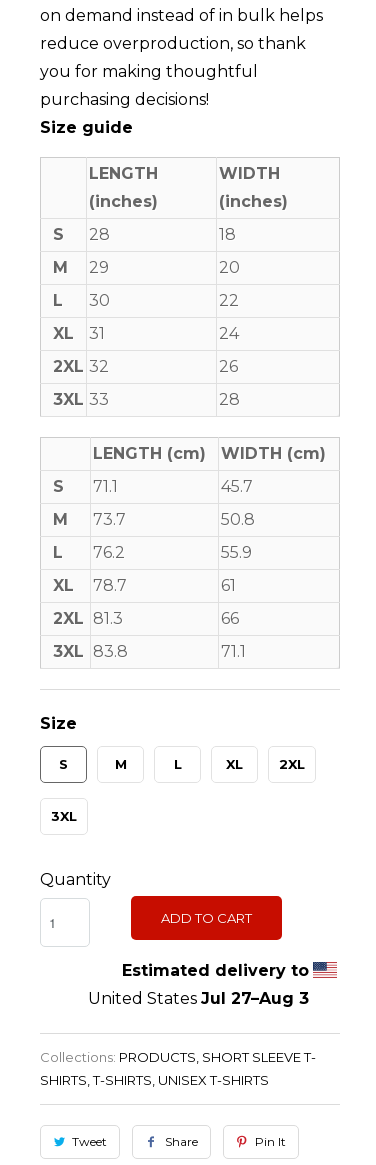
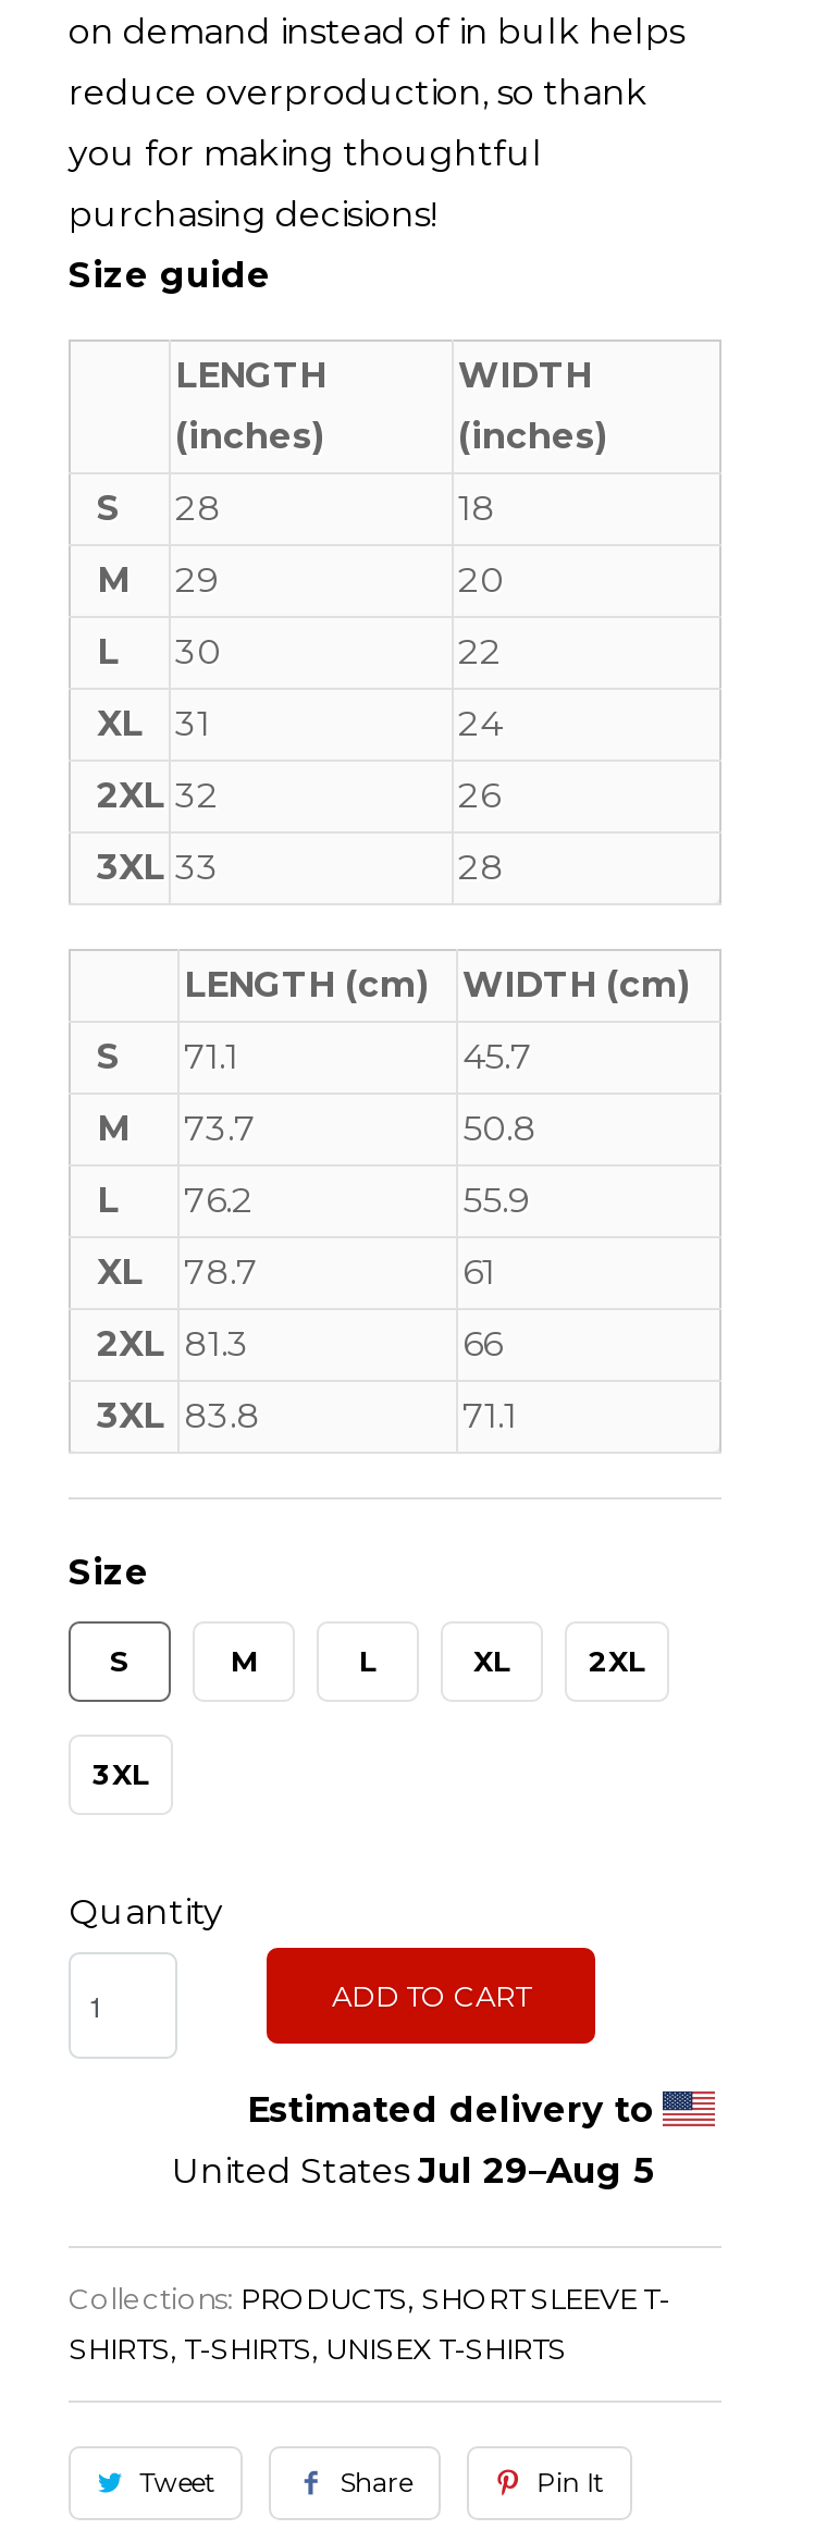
- United States Jul 27–Aug 3
+ United States Jul 29–Aug 5
